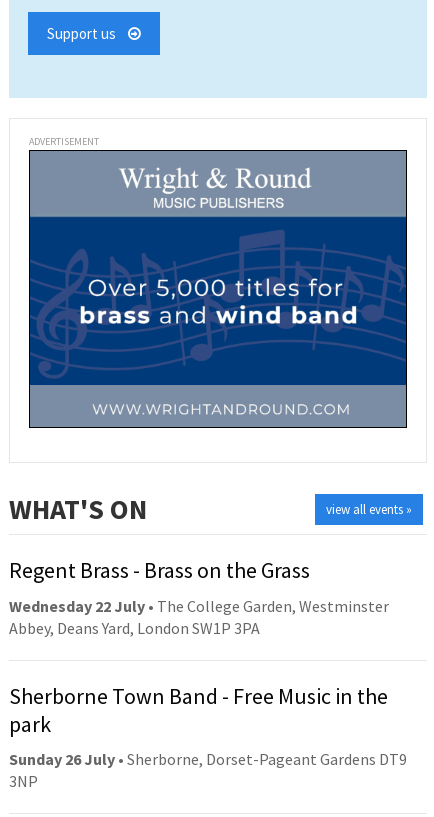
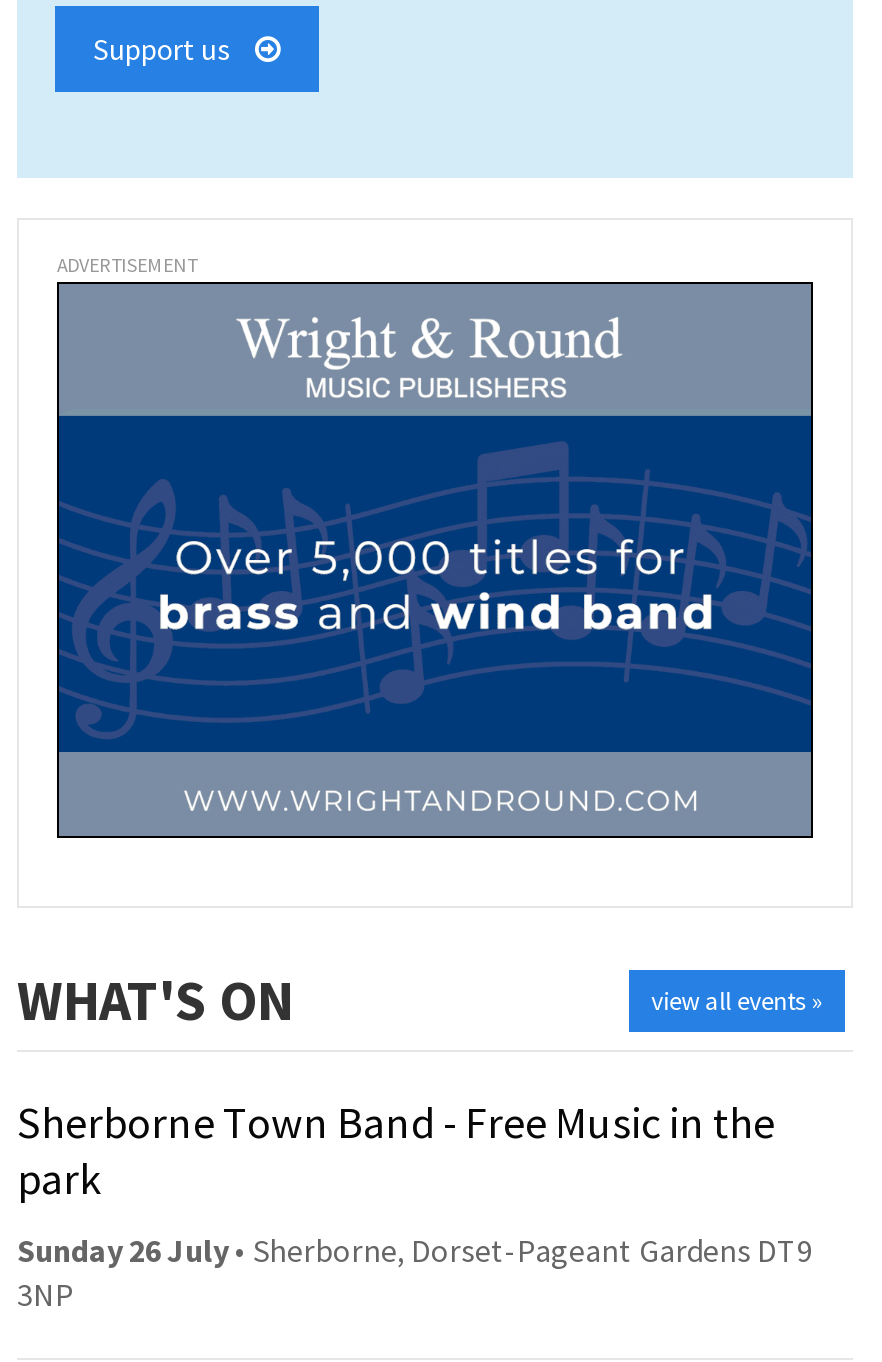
- Regent Brass - Brass on the Grass
- Wednesday 22 July • The College Garden, Westminster
- Abbey, Deans Yard, London SW1P 3PA
